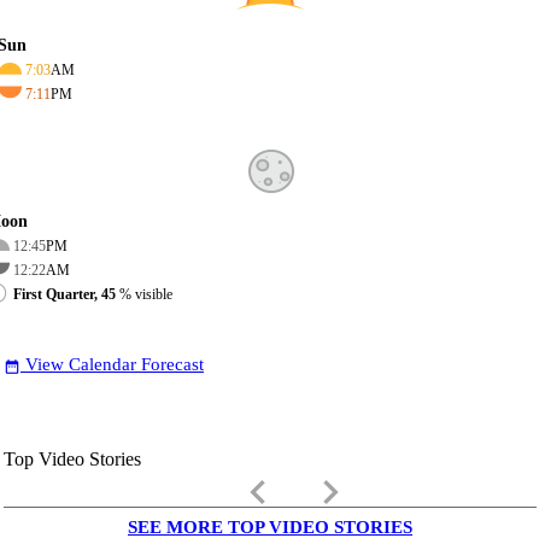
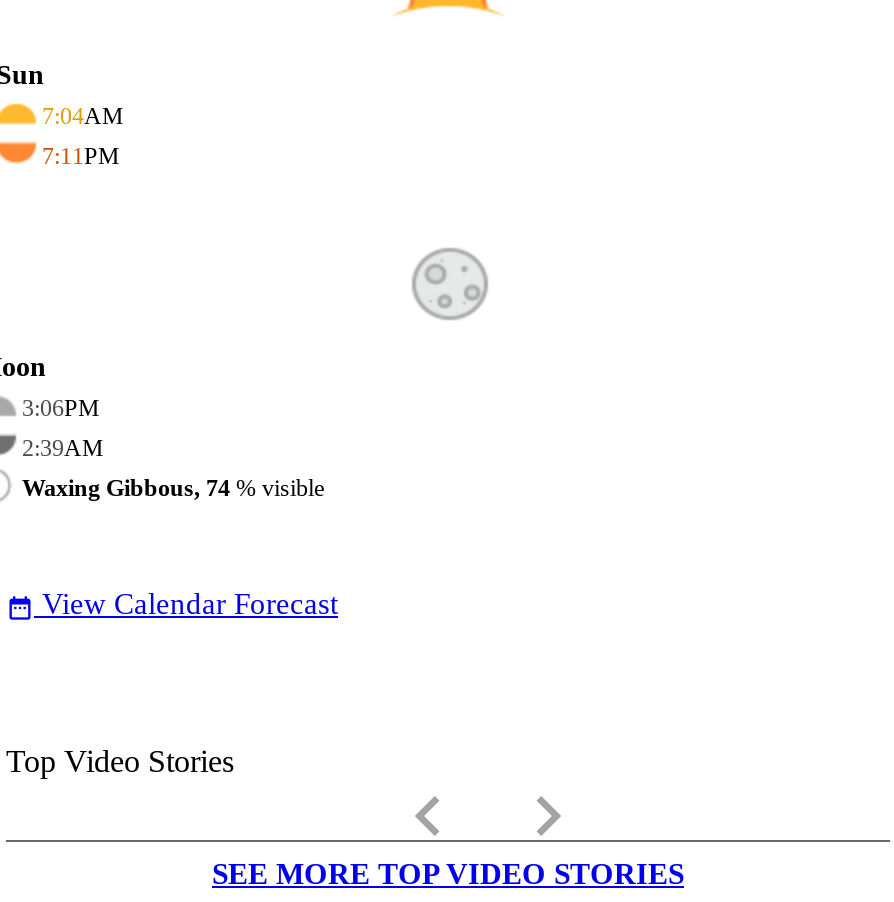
- 7:03AM
+ 7:04AM

- 12:45PM
+ 3:06PM

- 12:22AM
+ 2:39AM

- First Quarter, 45% visible
+ Waxing Gibbous, 74% visible
